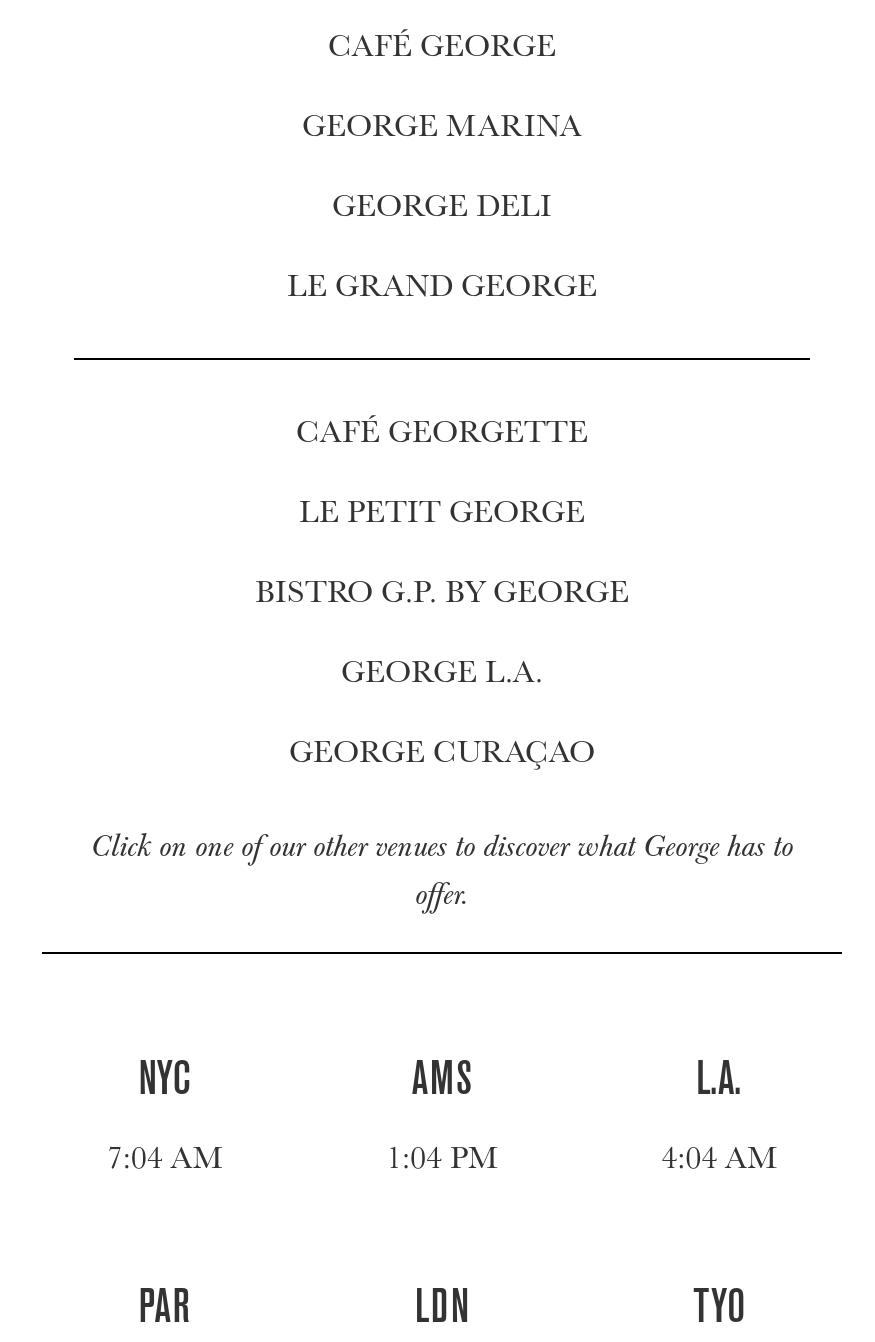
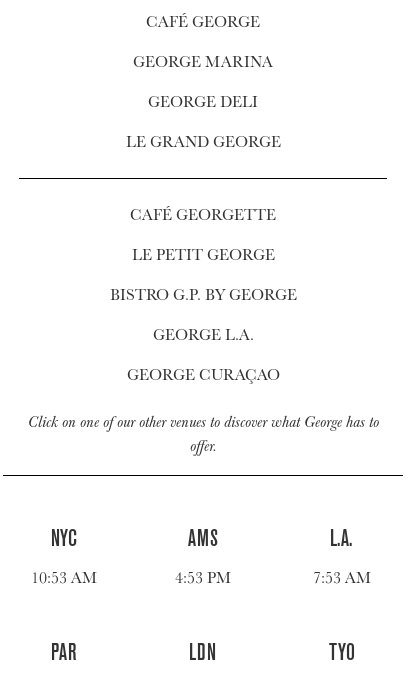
- 7:04 AM
+ 10:53 AM

- 1:04 PM
+ 4:53 PM

- 4:04 AM
+ 7:53 AM
